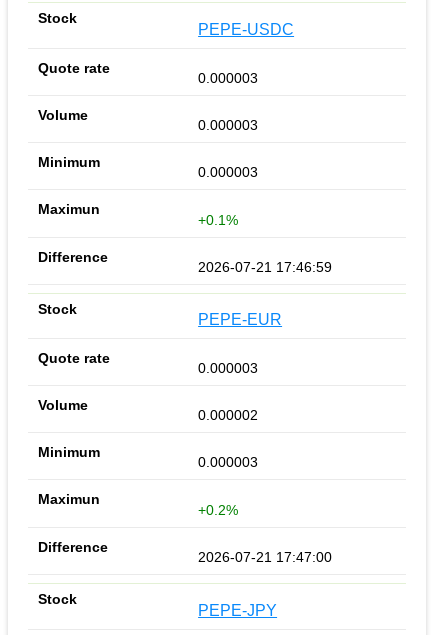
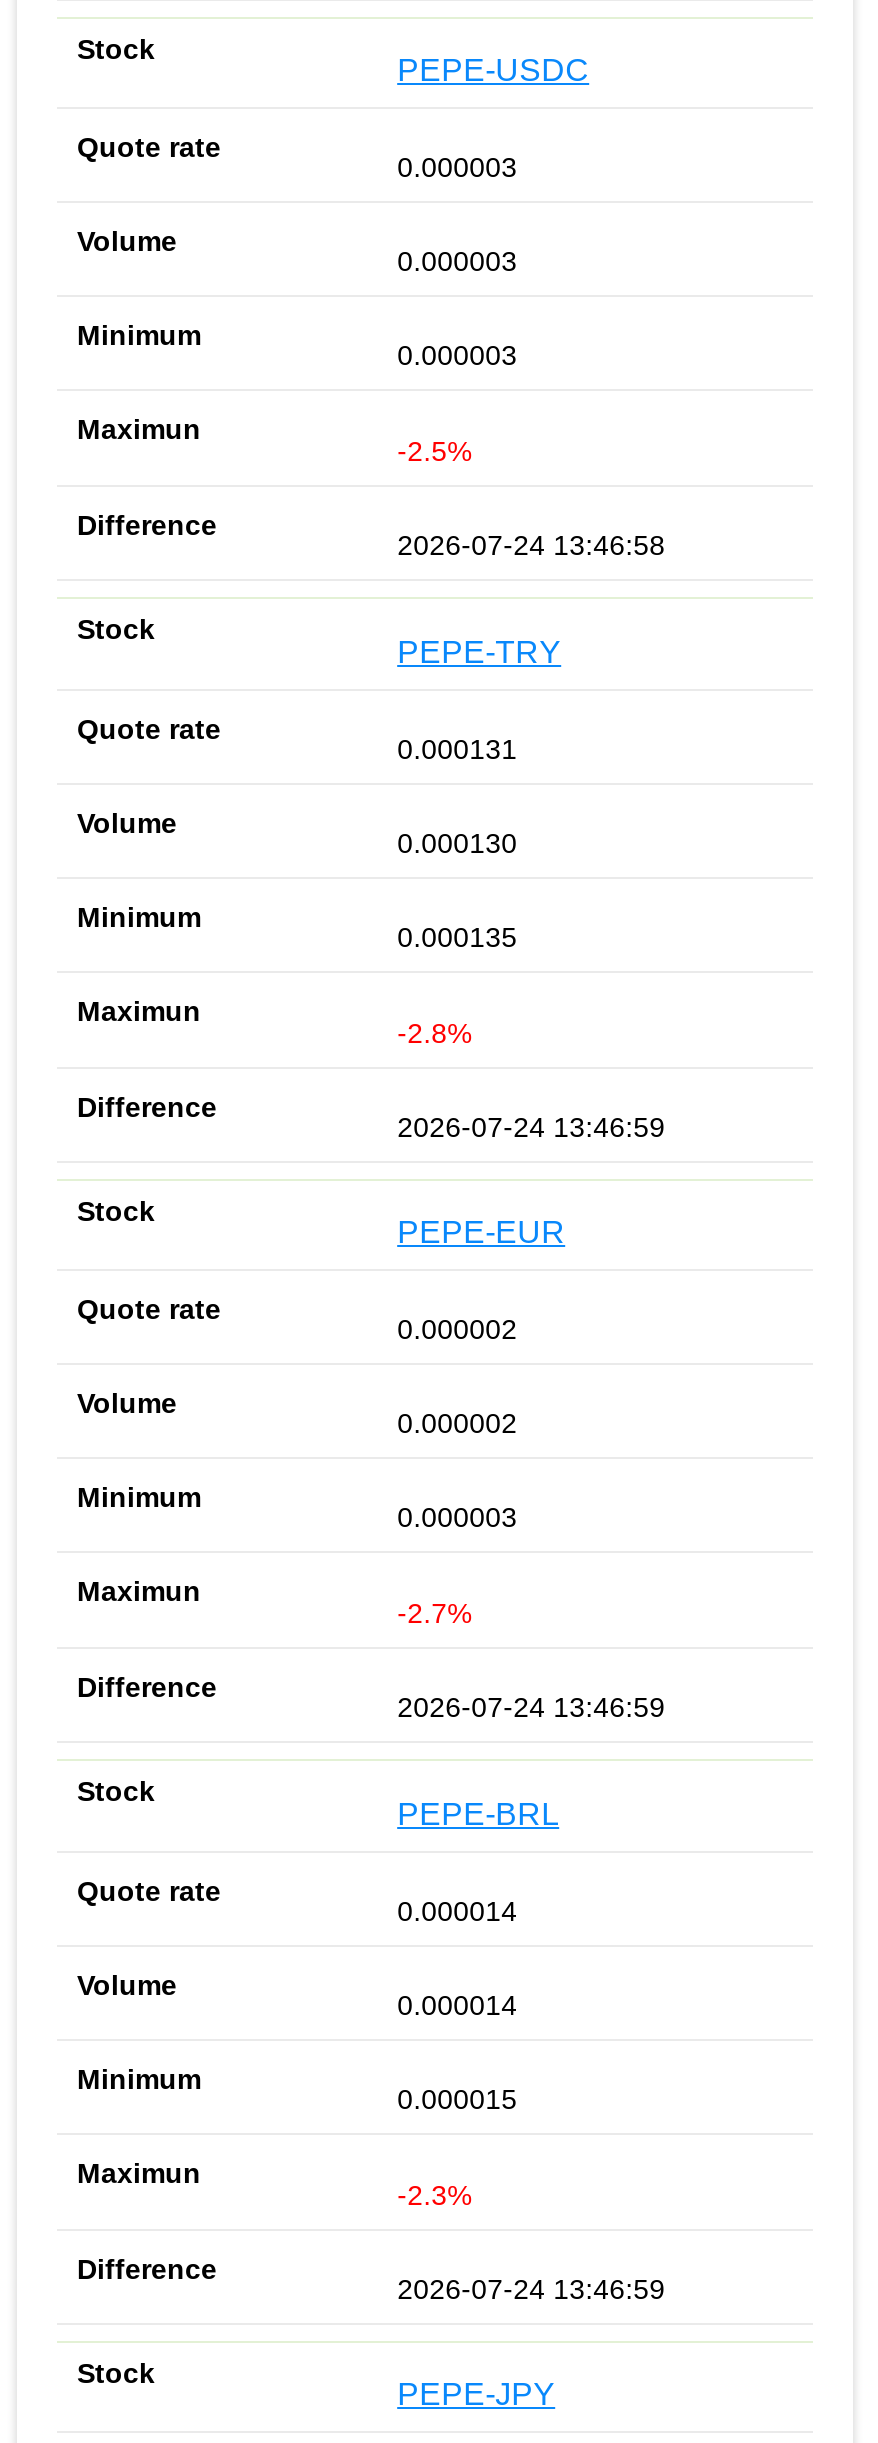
- +0.1%
- 2026-07-21 17:46:59
+ -2.5%
+ 2026-07-24 13:46:58
+ PEPE-TRY
+ 0.000131
+ 0.000130
+ 0.000135
+ -2.8%
+ 2026-07-24 13:46:59

- 0.000003
+ 0.000002

- +0.2%
- 2026-07-21 17:47:00
+ -2.7%
+ 2026-07-24 13:46:59
+ PEPE-BRL
+ 0.000014
+ 0.000014
+ 0.000015
+ -2.3%
+ 2026-07-24 13:46:59
